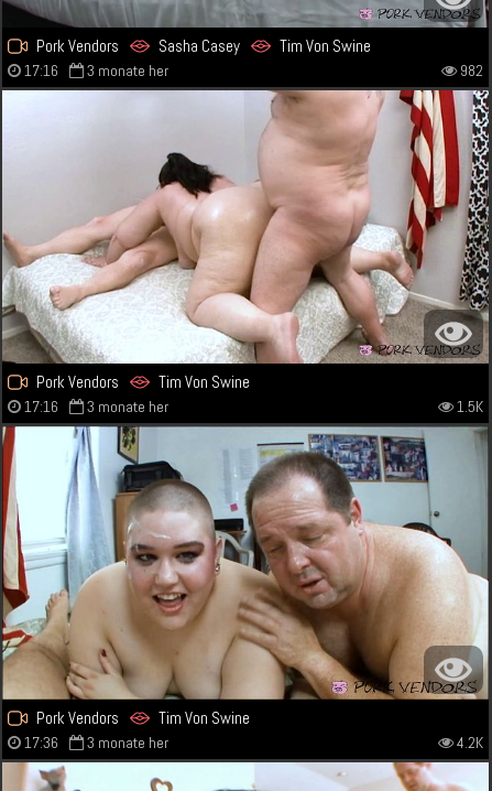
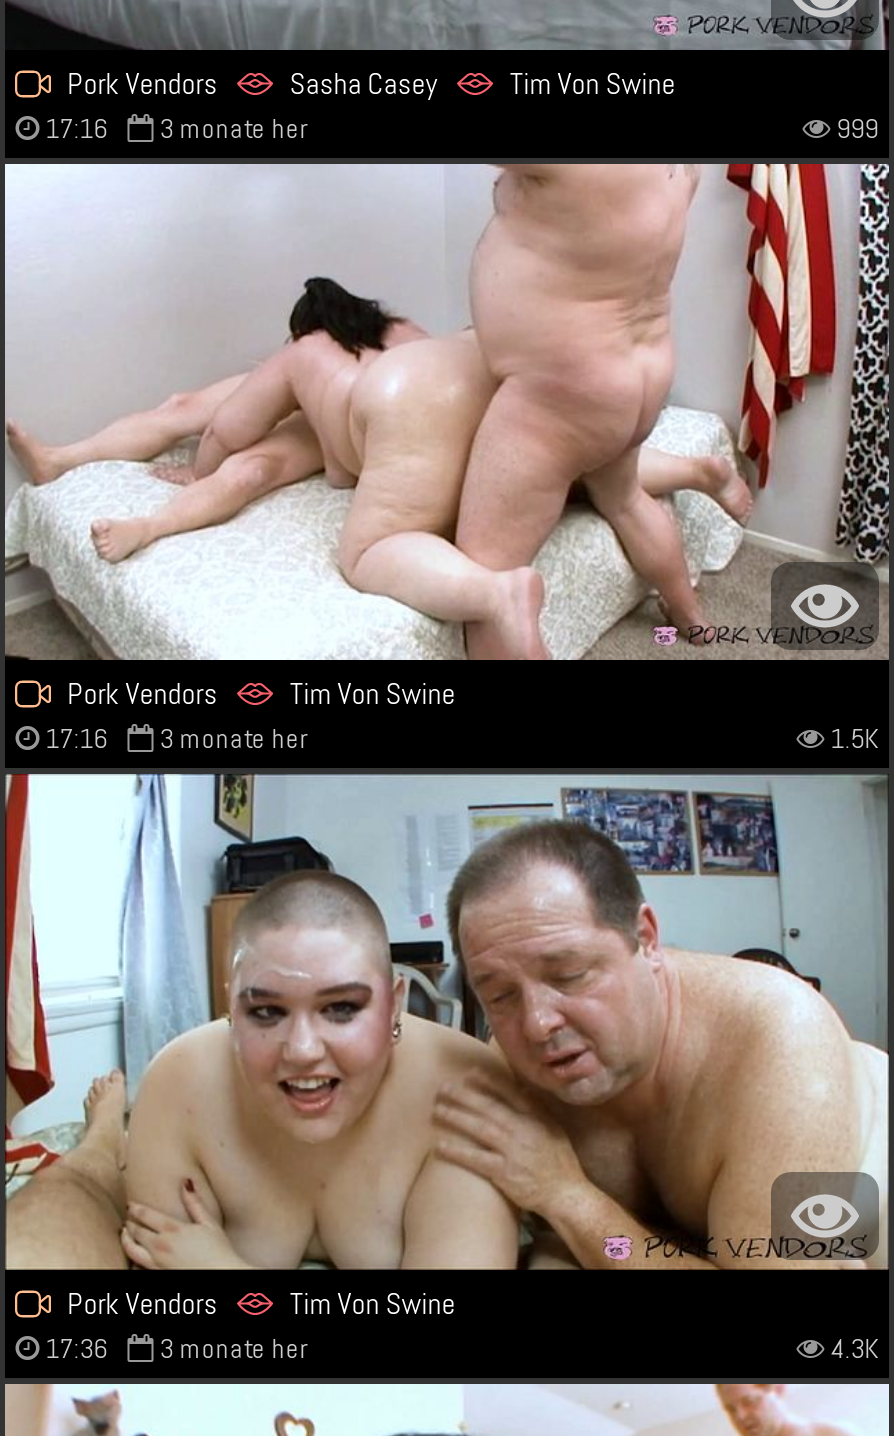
- 982
+ 999

- 4.2K
+ 4.3K
